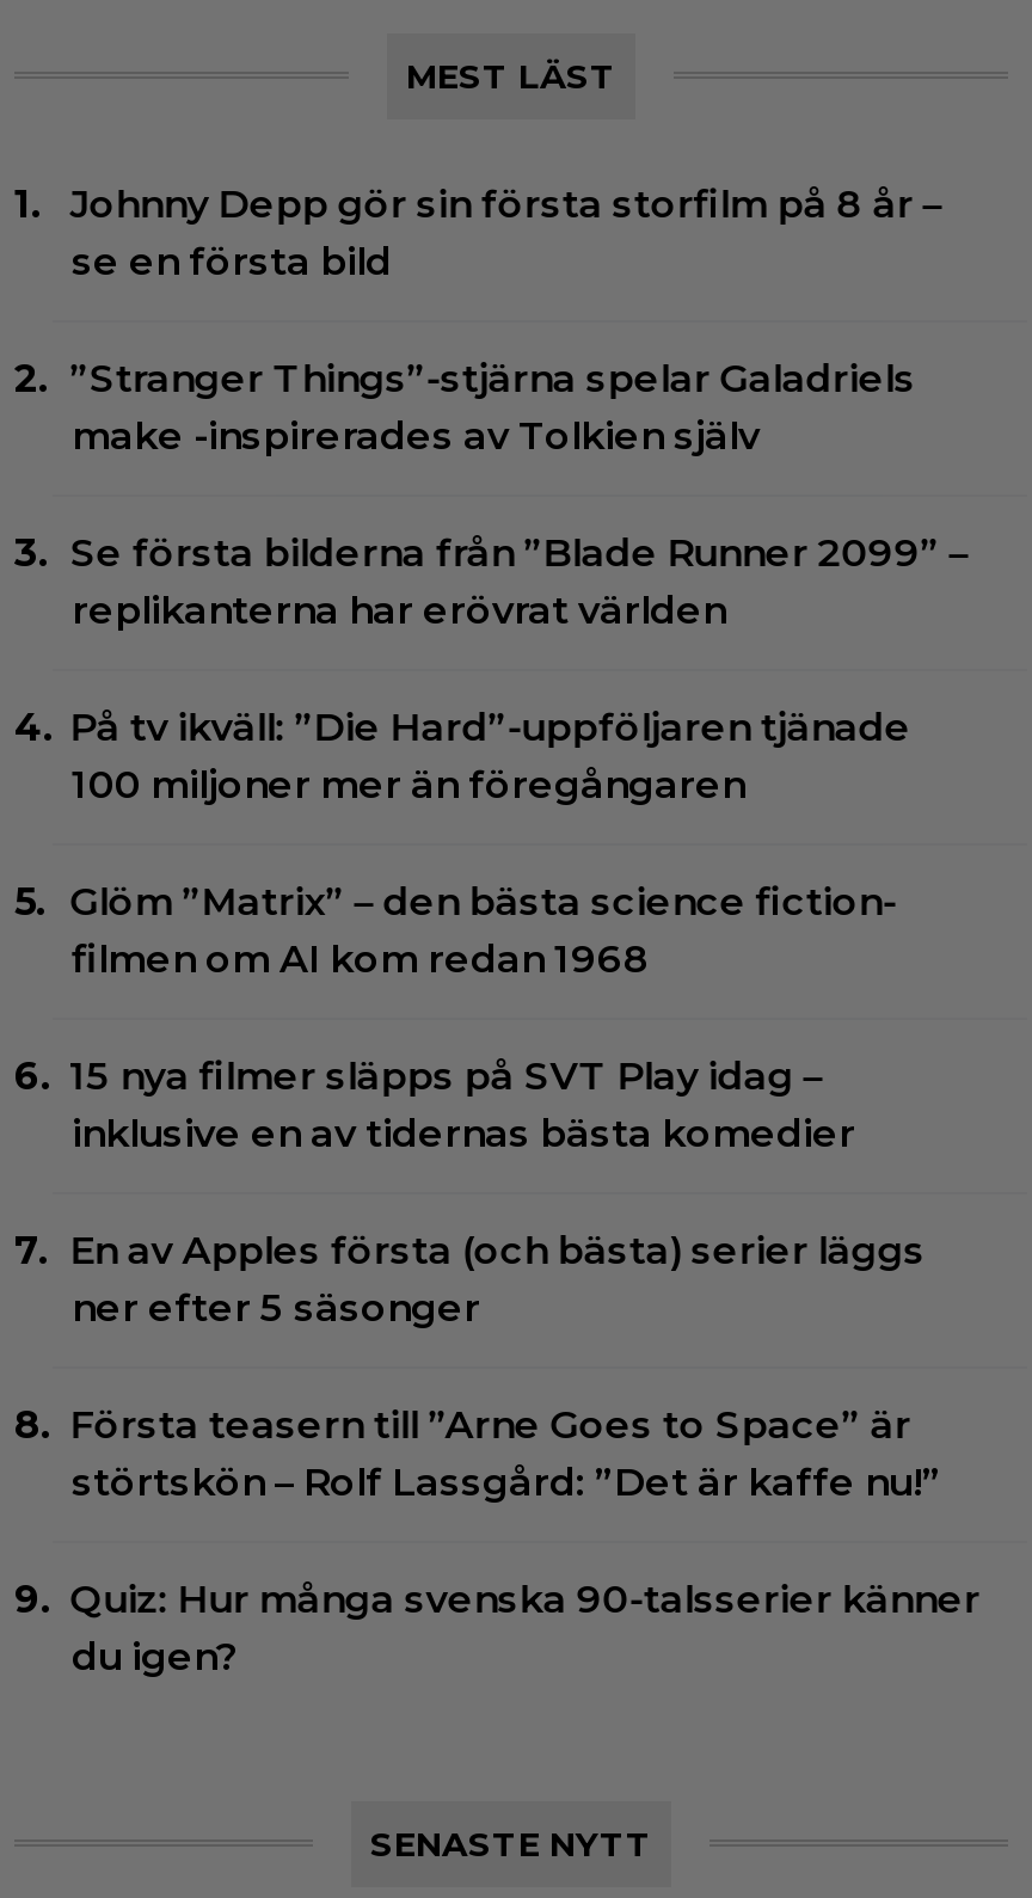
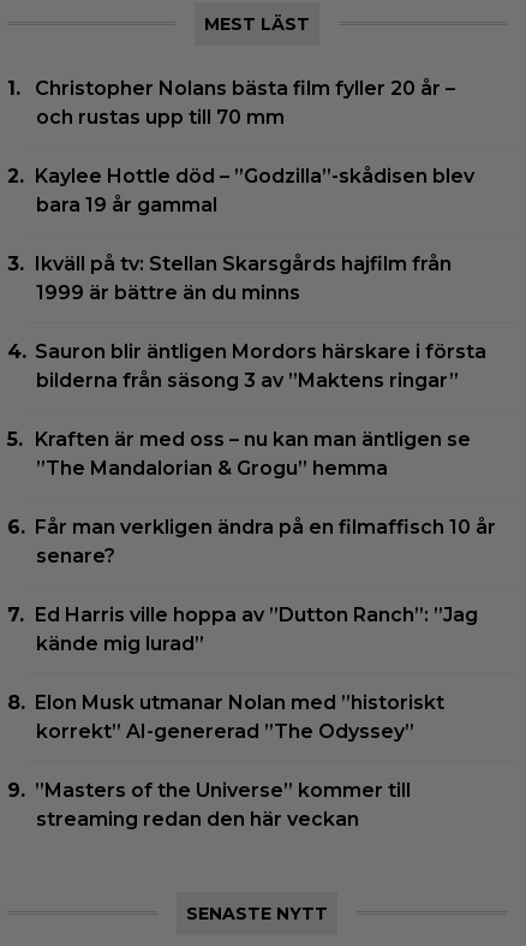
- Johnny Depp gör sin första storfilm på 8 år –
- se en första bild
+ Christopher Nolans bästa film fyller 20 år –
+ och rustas upp till 70 mm

- ”Stranger Things”-stjärna spelar Galadriels
- make -inspirerades av Tolkien själv
+ Kaylee Hottle död – ”Godzilla”-skådisen blev
+ bara 19 år gammal

- Se första bilderna från ”Blade Runner 2099” –
- replikanterna har erövrat världen
+ Ikväll på tv: Stellan Skarsgårds hajfilm från
+ 1999 är bättre än du minns

- På tv ikväll: ”Die Hard”-uppföljaren tjänade
- 100 miljoner mer än föregångaren
+ Sauron blir äntligen Mordors härskare i första
+ bilderna från säsong 3 av ”Maktens ringar”

- Glöm ”Matrix” – den bästa science fiction-
- filmen om AI kom redan 1968
+ Kraften är med oss – nu kan man äntligen se
+ ”The Mandalorian & Grogu” hemma

- 15 nya filmer släpps på SVT Play idag –
- inklusive en av tidernas bästa komedier
+ Får man verkligen ändra på en filmaffisch 10 år
+ senare?

- En av Apples första (och bästa) serier läggs
- ner efter 5 säsonger
+ Ed Harris ville hoppa av ”Dutton Ranch”: ”Jag
+ kände mig lurad”

- Första teasern till ”Arne Goes to Space” är
- störtskön – Rolf Lassgård: ”Det är kaffe nu!”
+ Elon Musk utmanar Nolan med ”historiskt
+ korrekt” AI-genererad ”The Odyssey”

- Quiz: Hur många svenska 90-talsserier känner
- du igen?
+ ”Masters of the Universe” kommer till
+ streaming redan den här veckan
